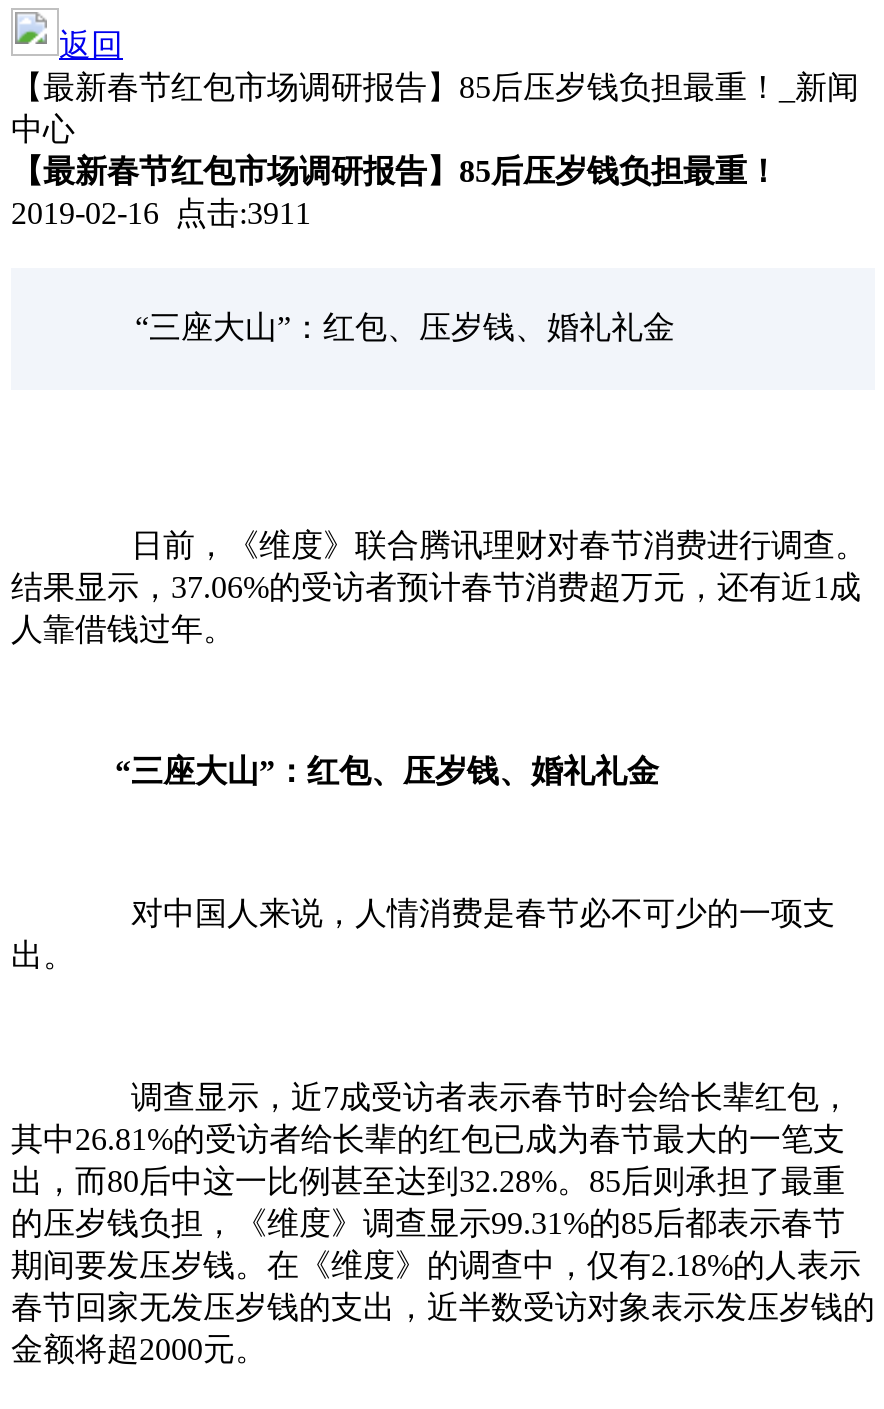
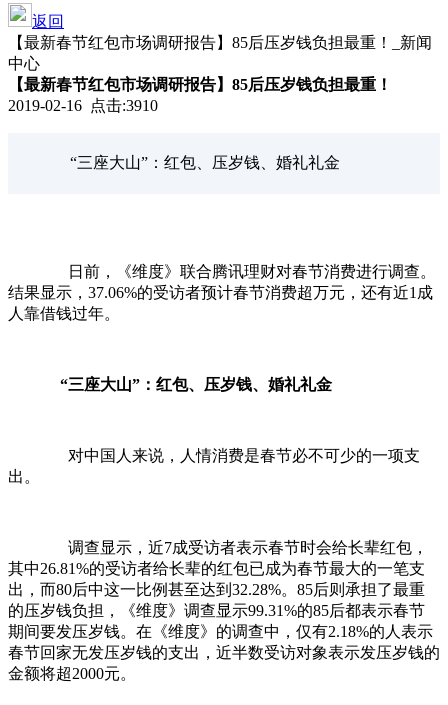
- 2019-02-16 点击:3911
+ 2019-02-16 点击:3910
